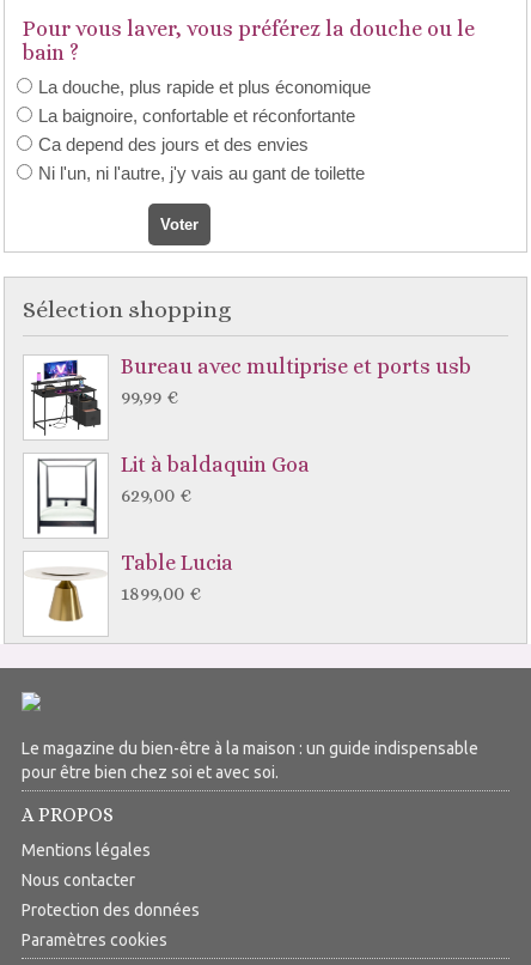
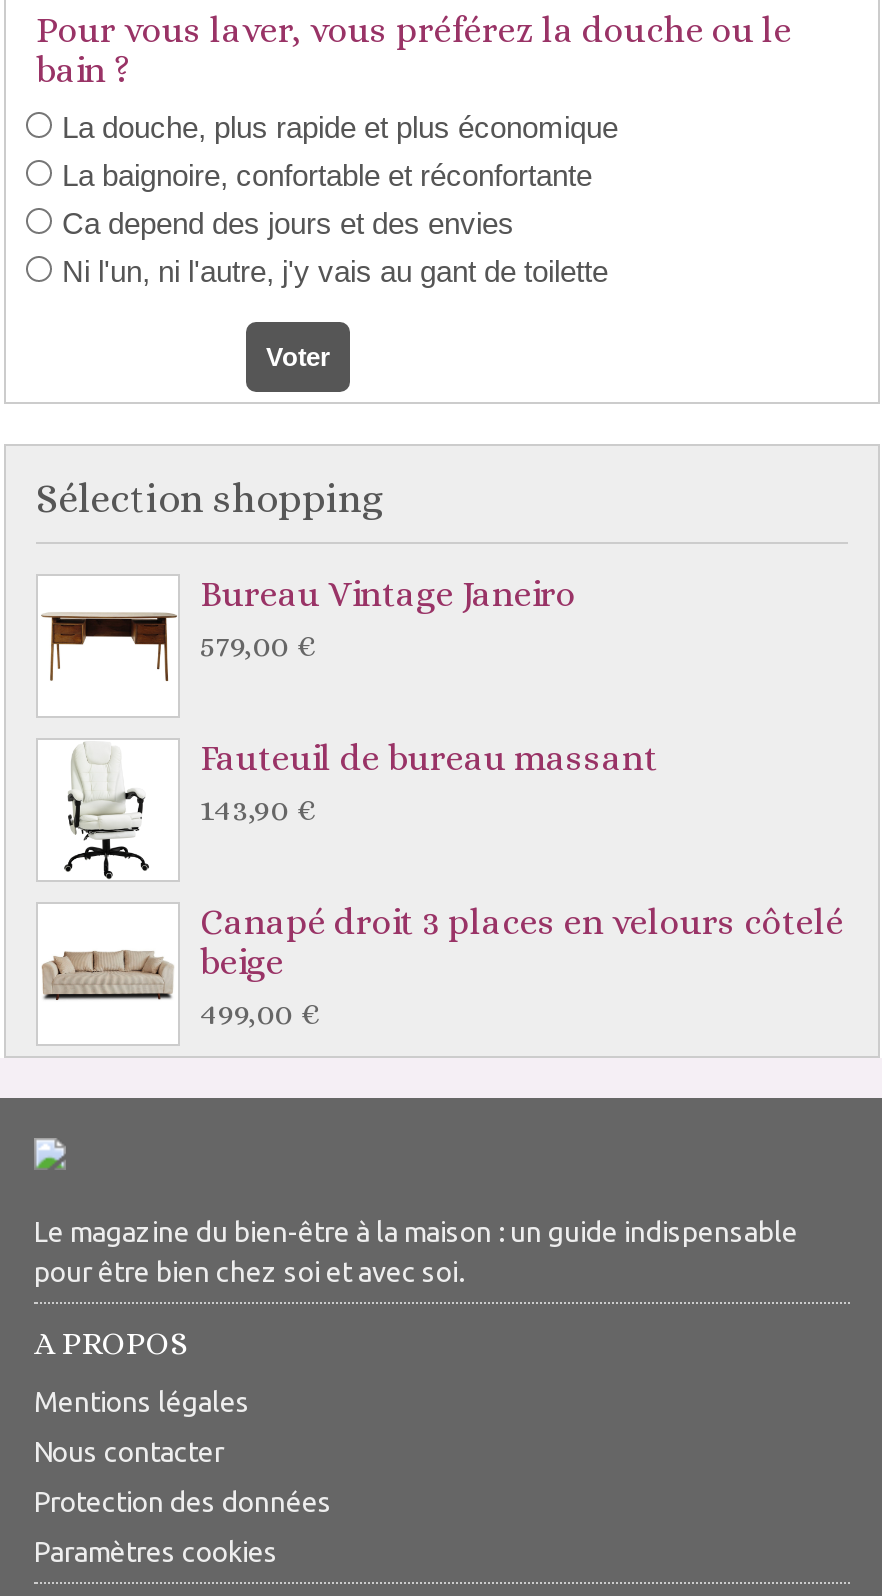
- [image]
- Bureau avec multiprise et ports usb
- 99,99 €
+ [image]
+ Bureau Vintage Janeiro
+ 579,00 €

- [image]
- Lit à baldaquin Goa
- 629,00 €
+ [image]
+ Fauteuil de bureau massant
+ 143,90 €

- [image]
- Table Lucia
- 1899,00 €
+ [image]
+ Canapé droit 3 places en velours côtelé
+ beige
+ 499,00 €
